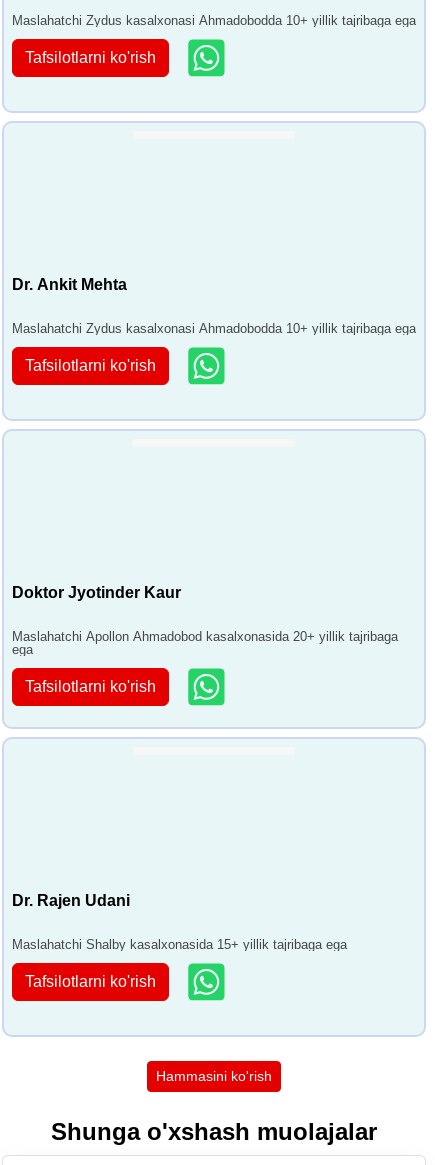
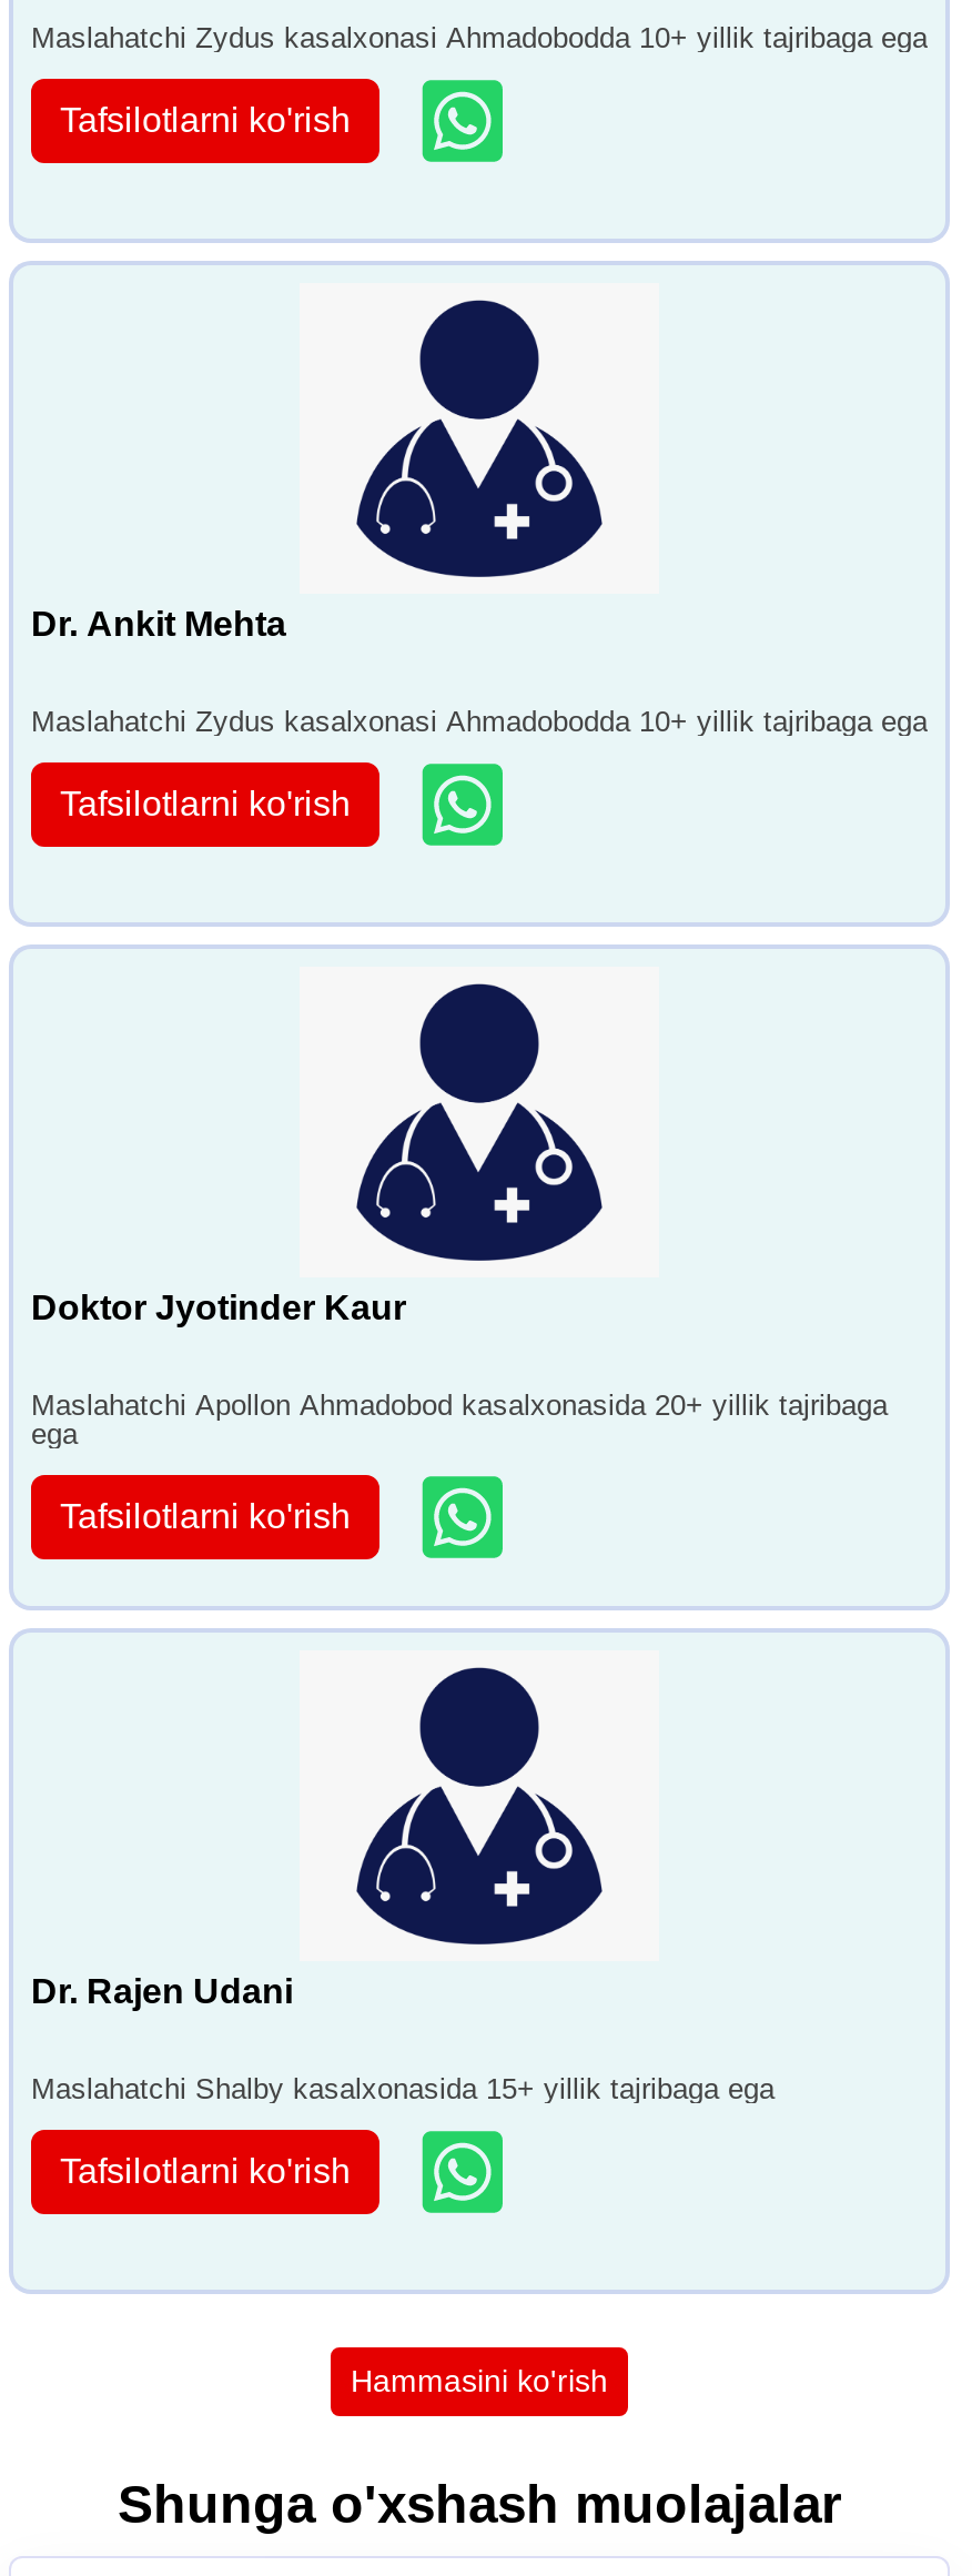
+ [image]

+ [image]

+ [image]
